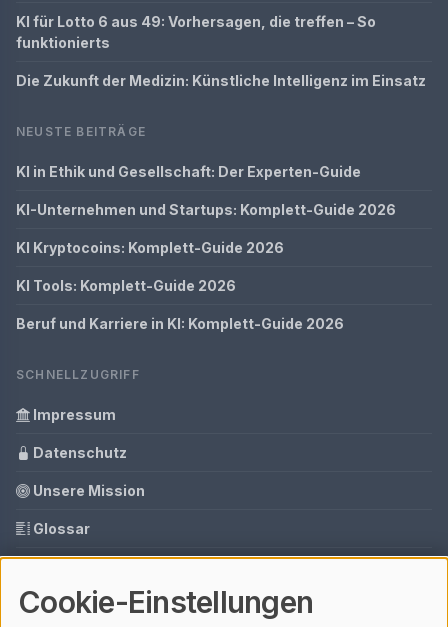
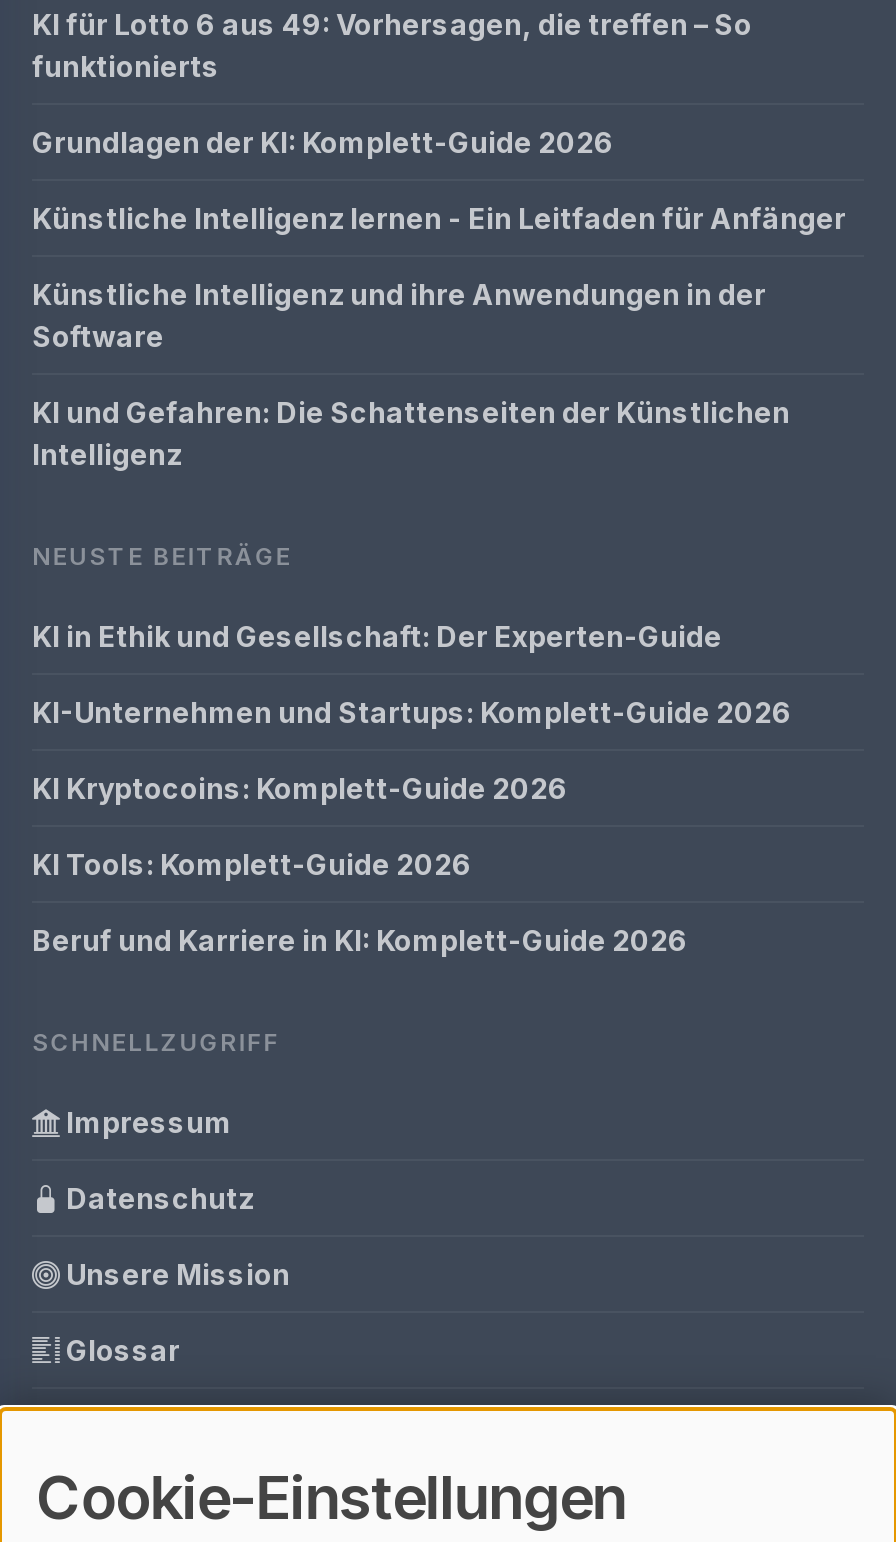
- Die Zukunft der Medizin: Künstliche Intelligenz im Einsatz
+ Grundlagen der KI: Komplett-Guide 2026
+ Künstliche Intelligenz lernen - Ein Leitfaden für Anfänger
+ Künstliche Intelligenz und ihre Anwendungen in der
+ Software
+ KI und Gefahren: Die Schattenseiten der Künstlichen
+ Intelligenz
